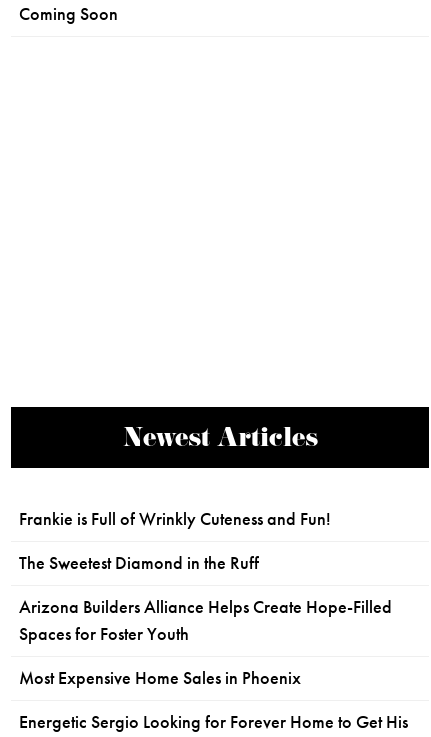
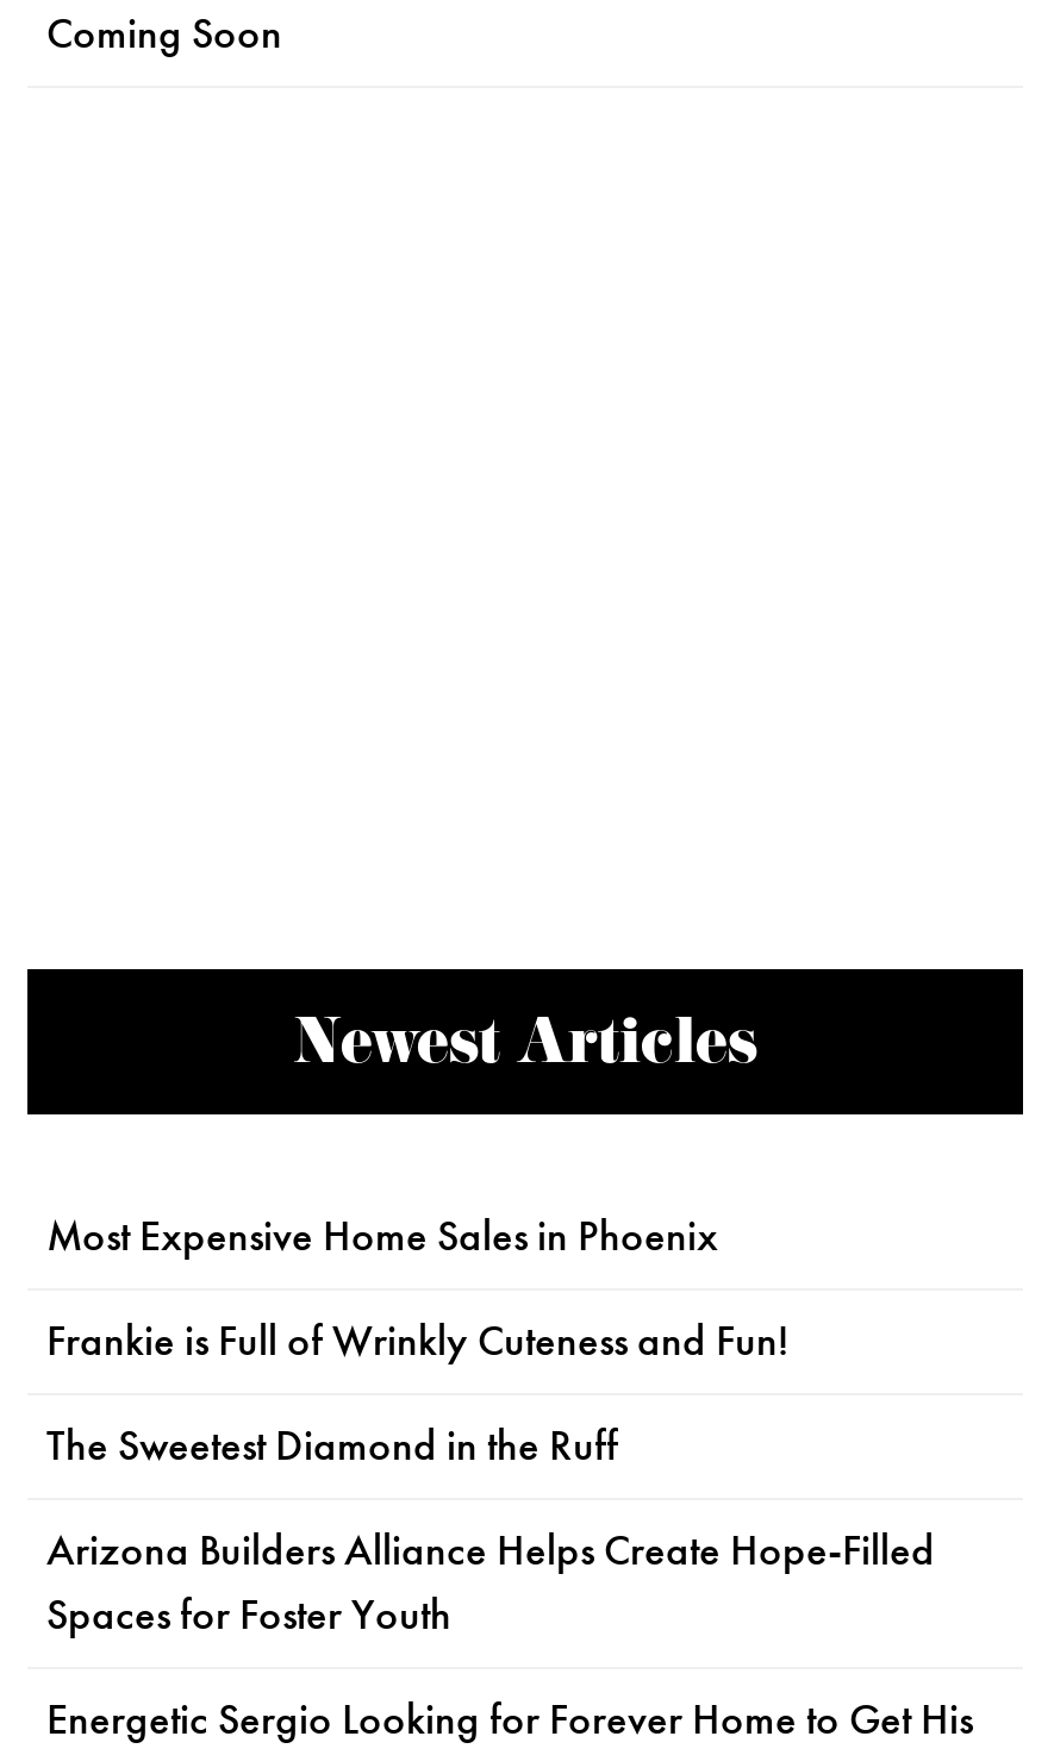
moved down: Frankie is Full of Wrinkly Cuteness and Fun! | The Sweetest Diamond in the Ruff | Arizona Builders Alliance Helps Create Hope-Filled | Spaces for Foster Youth

moved up: Most Expensive Home Sales in Phoenix
